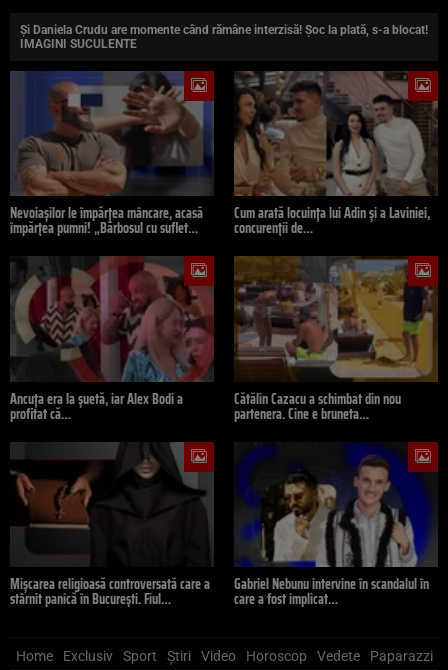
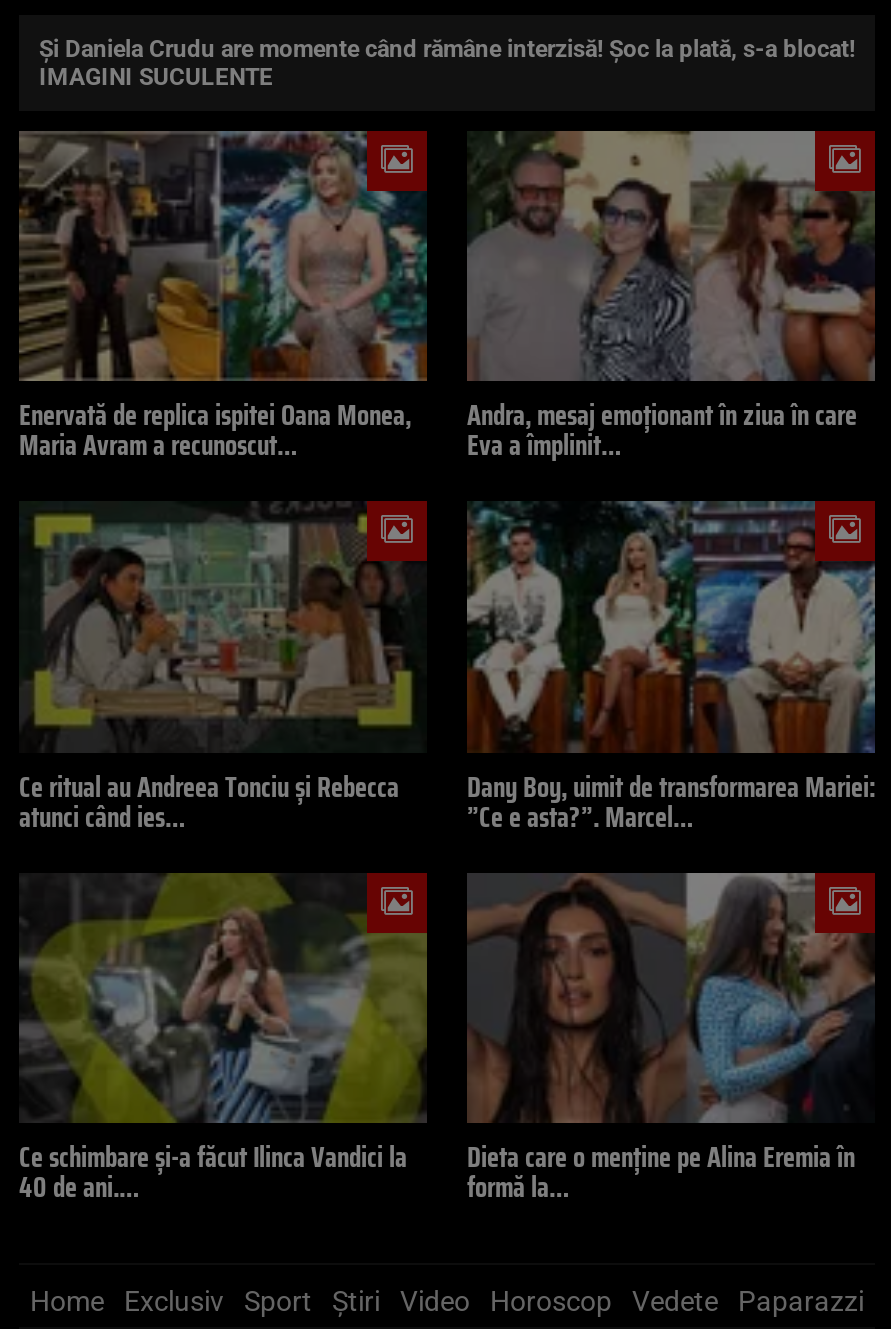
- [image]
- Nevoiașilor le împărțea mâncare, acasă
- împărțea pumni! „Bărbosul cu suflet…
+ [image]
+ Enervată de replica ispitei Oana Monea,
+ Maria Avram a recunoscut…

- [image]
- Cum arată locuința lui Adin și a Laviniei,
- concurenții de…
+ [image]
+ Andra, mesaj emoționant în ziua în care
+ Eva a împlinit…

- [image]
- Ancuța era la șuetă, iar Alex Bodi a
- profitat că…
+ [image]
+ Ce ritual au Andreea Tonciu și Rebecca
+ atunci când ies…

- [image]
- Cătălin Cazacu a schimbat din nou
- partenera. Cine e bruneta…
+ [image]
+ Dany Boy, uimit de transformarea Mariei:
+ ”Ce e asta?”. Marcel…

- [image]
- Mișcarea religioasă controversată care a
- stârnit panică în București. Fiul…
+ [image]
+ Ce schimbare și-a făcut Ilinca Vandici la
+ 40 de ani.…

- [image]
- Gabriel Nebunu intervine în scandalul în
- care a fost implicat…
+ [image]
+ Dieta care o menține pe Alina Eremia în
+ formă la…
